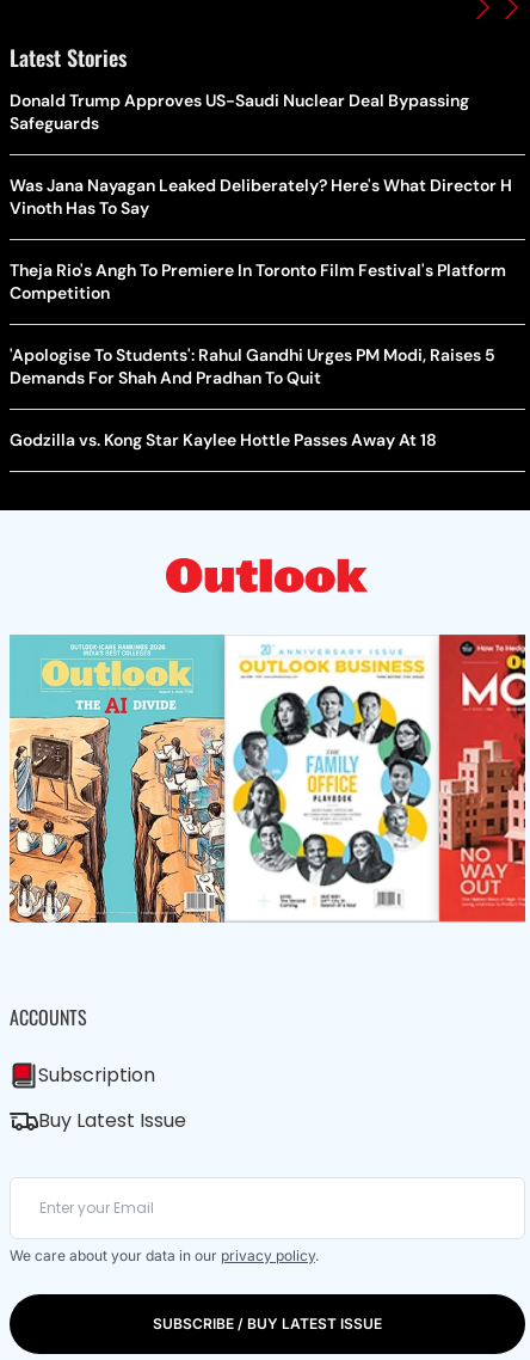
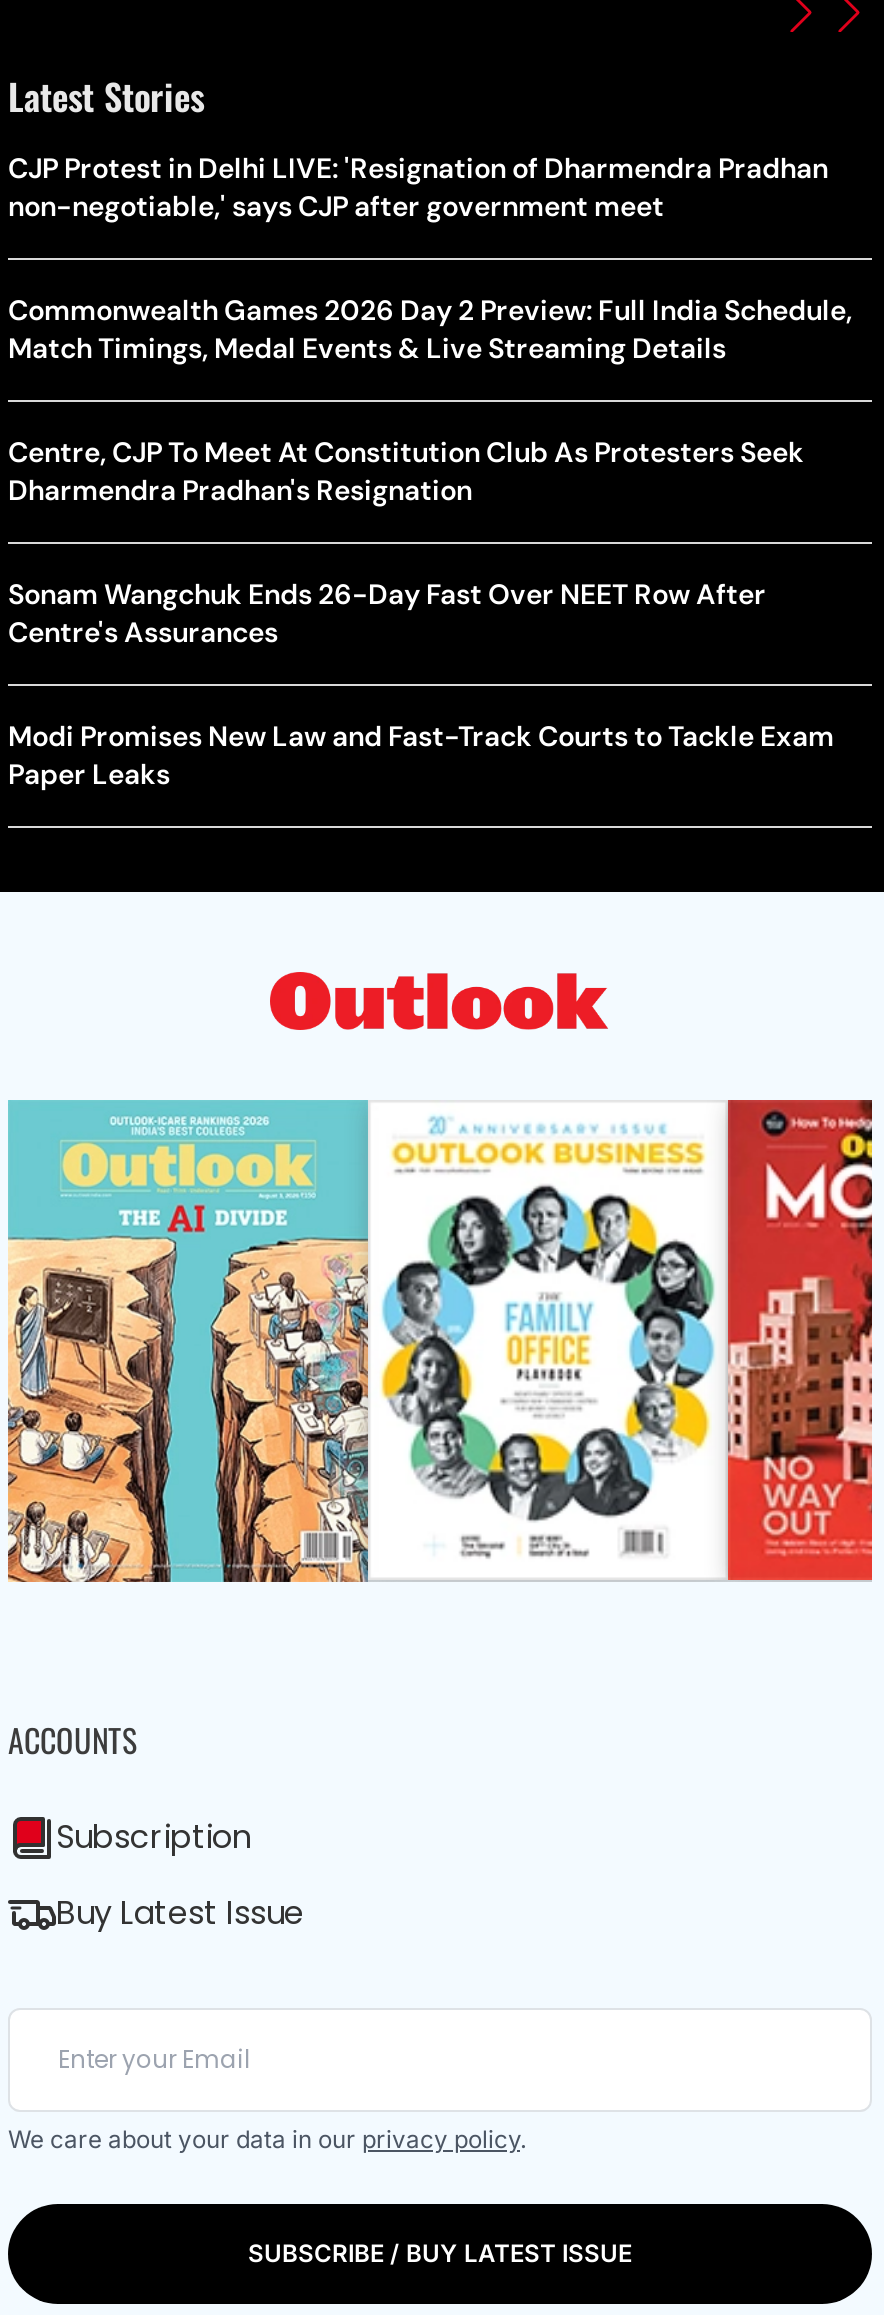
- Donald Trump Approves US-Saudi Nuclear Deal Bypassing
- Safeguards
+ CJP Protest in Delhi LIVE: 'Resignation of Dharmendra Pradhan
+ non-negotiable,' says CJP after government meet

- Was Jana Nayagan Leaked Deliberately? Here's What Director H
- Vinoth Has To Say
+ Commonwealth Games 2026 Day 2 Preview: Full India Schedule,
+ Match Timings, Medal Events & Live Streaming Details

- Theja Rio's Angh To Premiere In Toronto Film Festival's Platform
- Competition
+ Centre, CJP To Meet At Constitution Club As Protesters Seek
+ Dharmendra Pradhan's Resignation

- 'Apologise To Students': Rahul Gandhi Urges PM Modi, Raises 5
- Demands For Shah And Pradhan To Quit
+ Sonam Wangchuk Ends 26-Day Fast Over NEET Row After
+ Centre's Assurances

- Godzilla vs. Kong Star Kaylee Hottle Passes Away At 18
+ Modi Promises New Law and Fast-Track Courts to Tackle Exam
+ Paper Leaks
